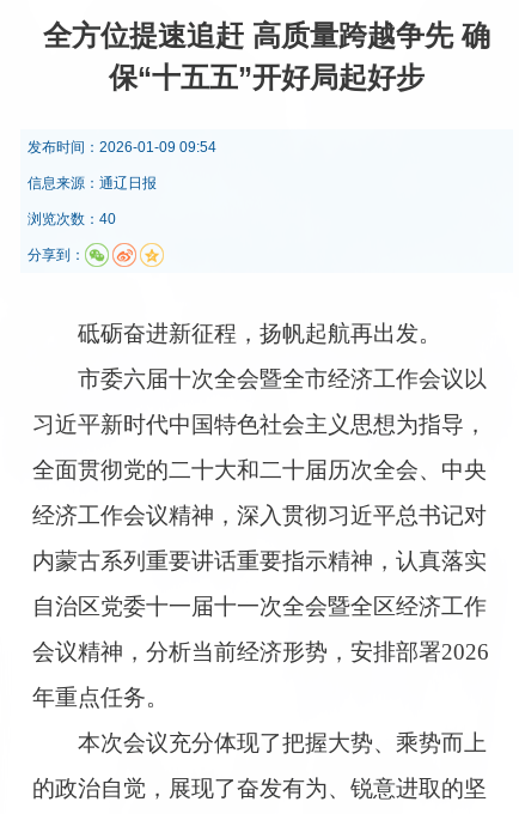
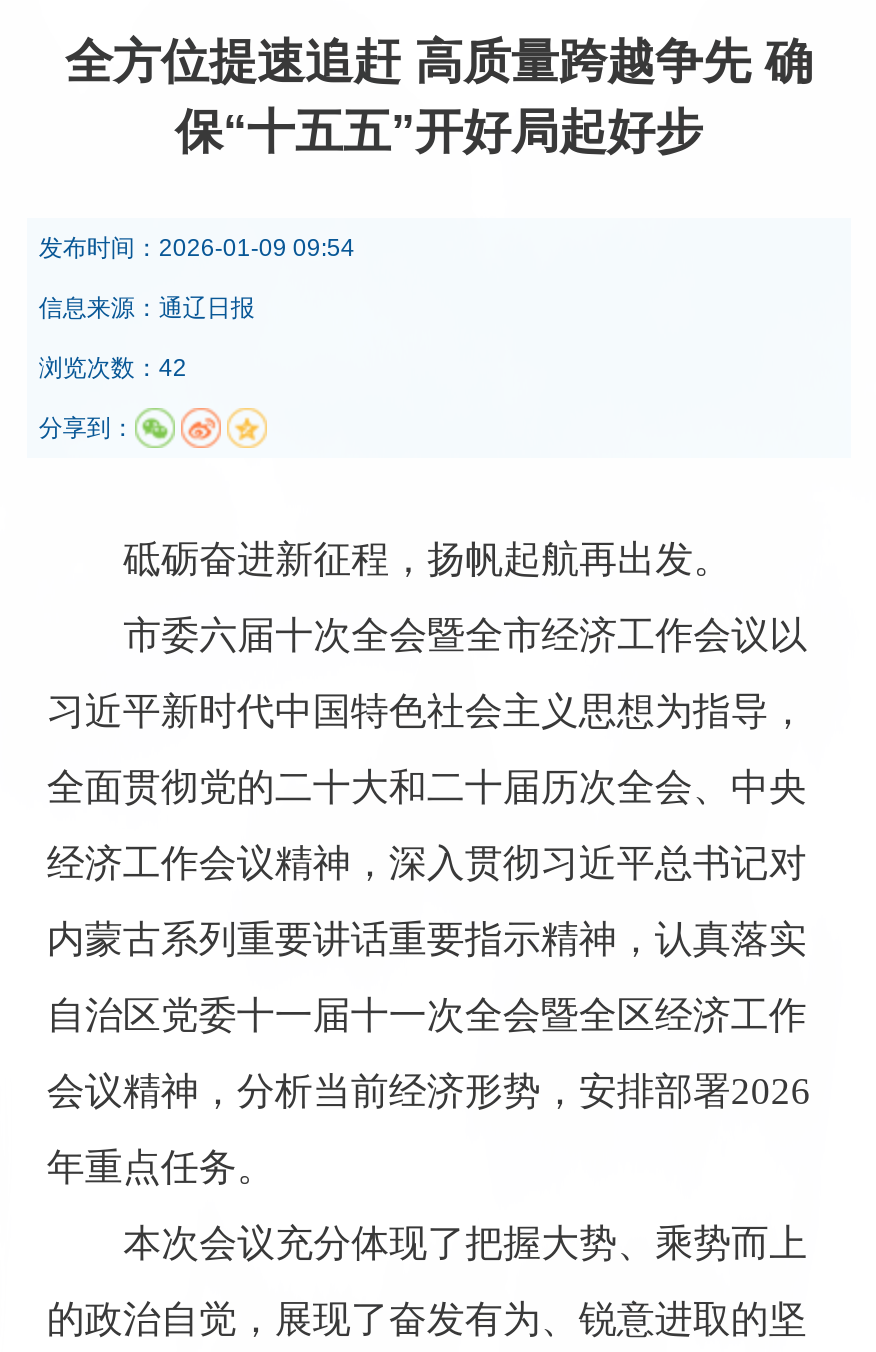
- 浏览次数：40
+ 浏览次数：42
